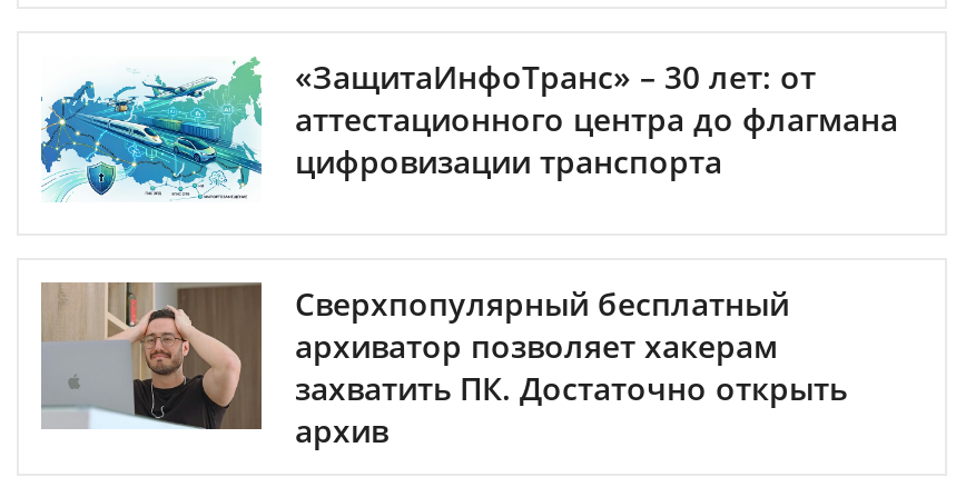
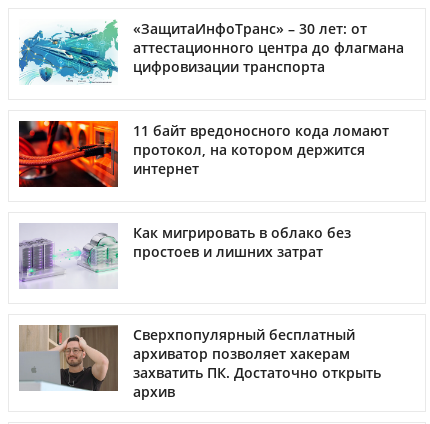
+ [image]
+ 11 байт вредоносного кода ломают
+ протокол, на котором держится
+ интернет
+ Как мигрировать в облако без
+ простоев и лишних затрат

+ [image]
